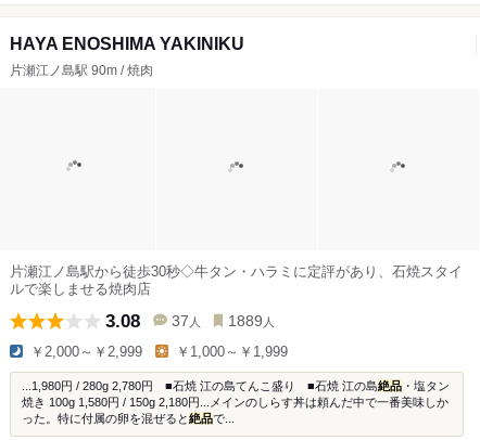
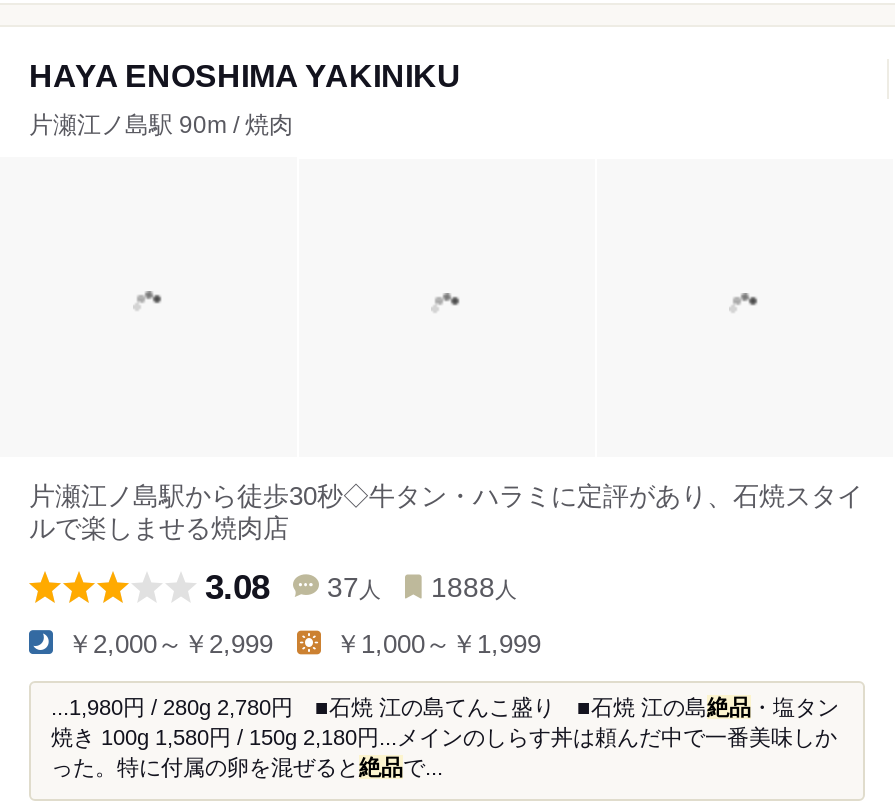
- 3.08 37人 1889人
+ 3.08 37人 1888人
